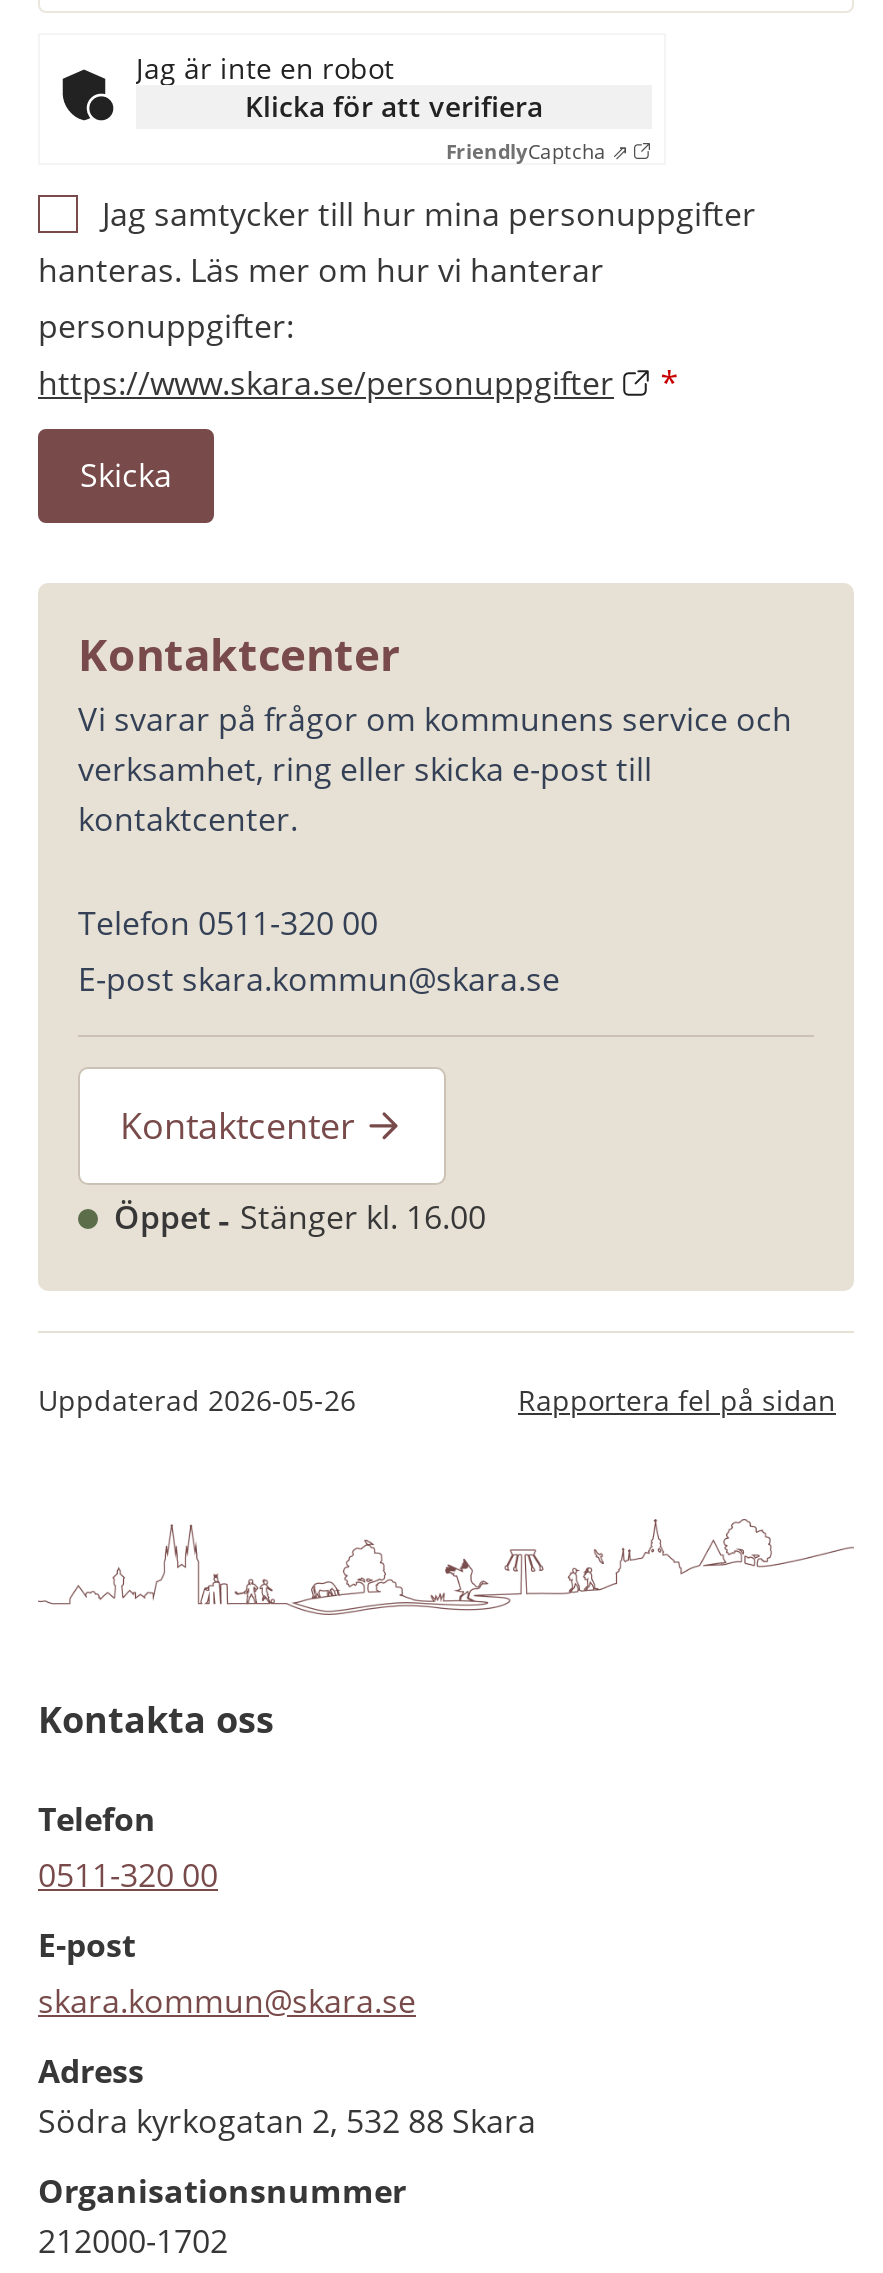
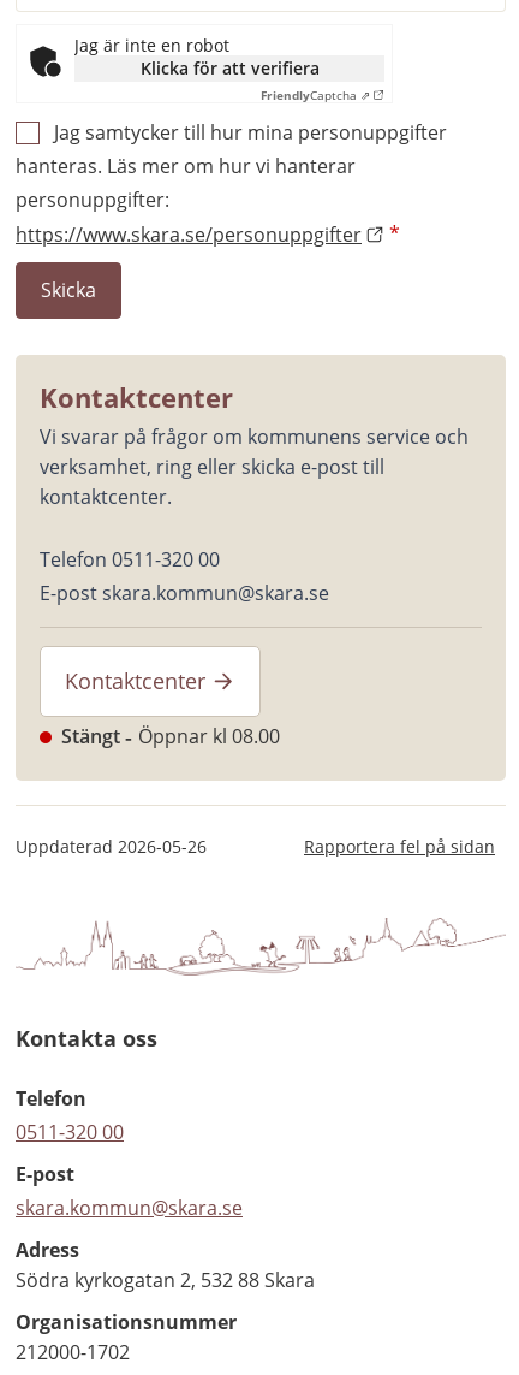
- Öppet
- Stänger kl. 16.00
+ Stängt
+ Öppnar kl 08.00
